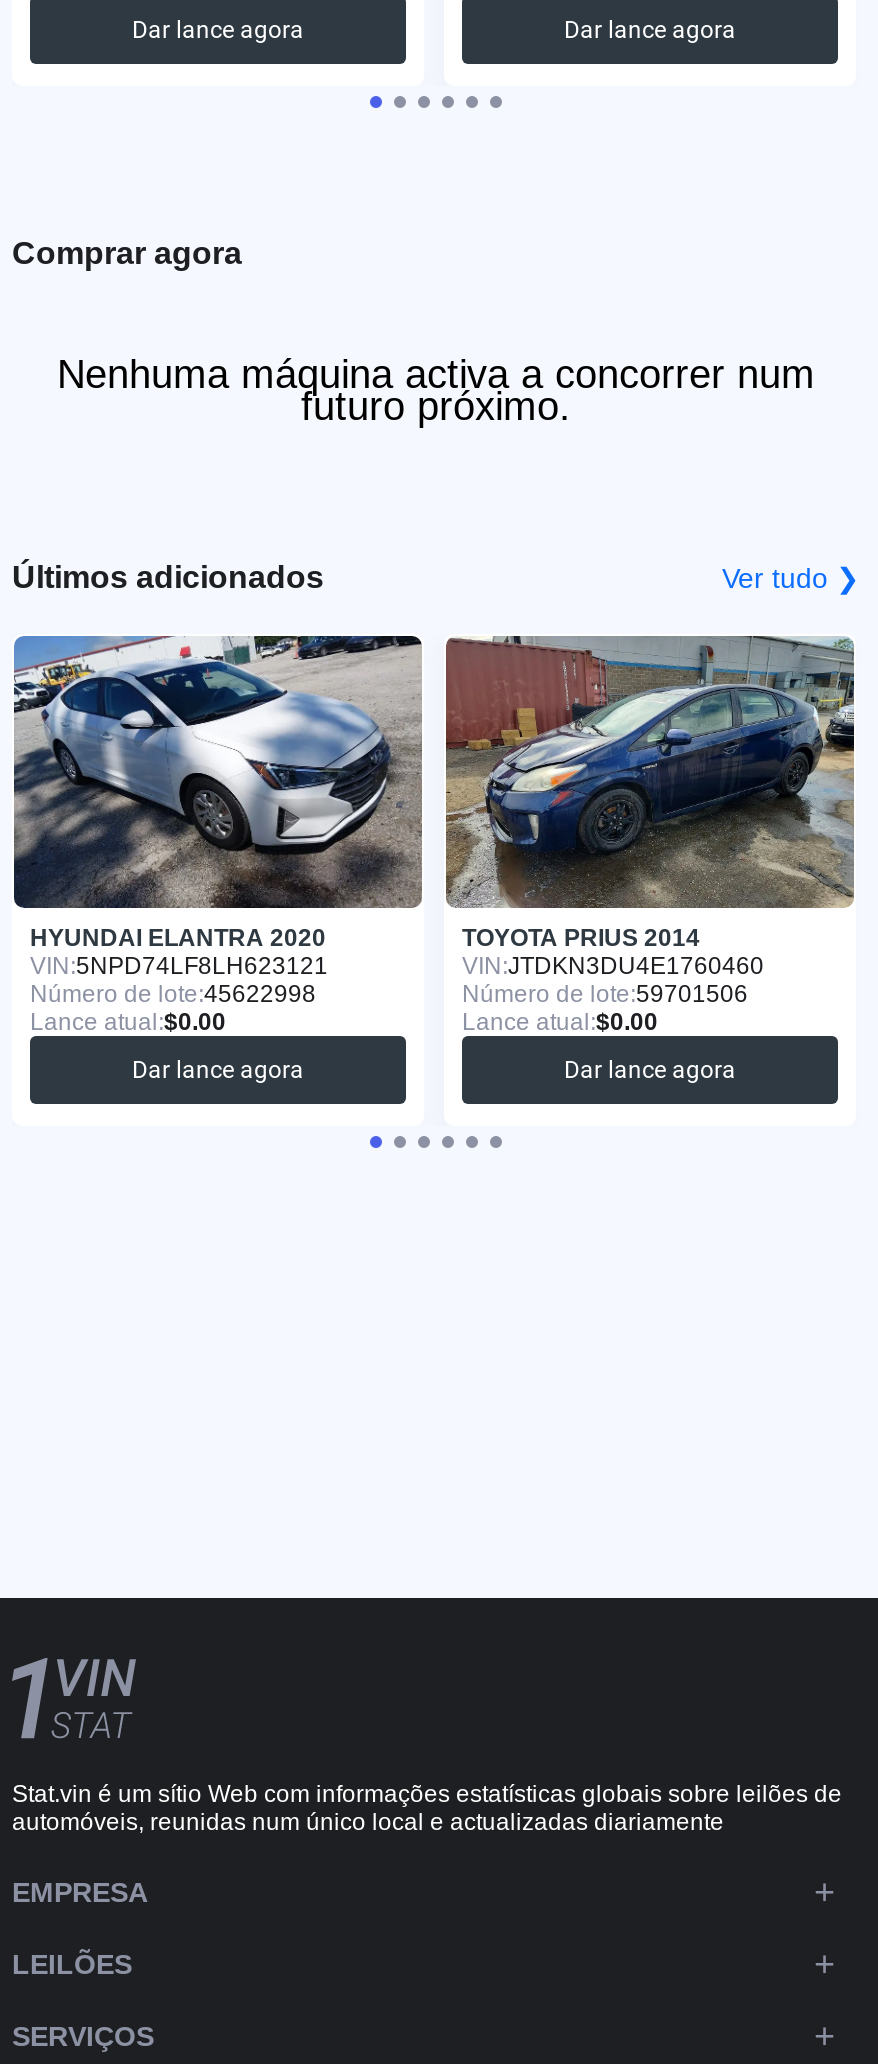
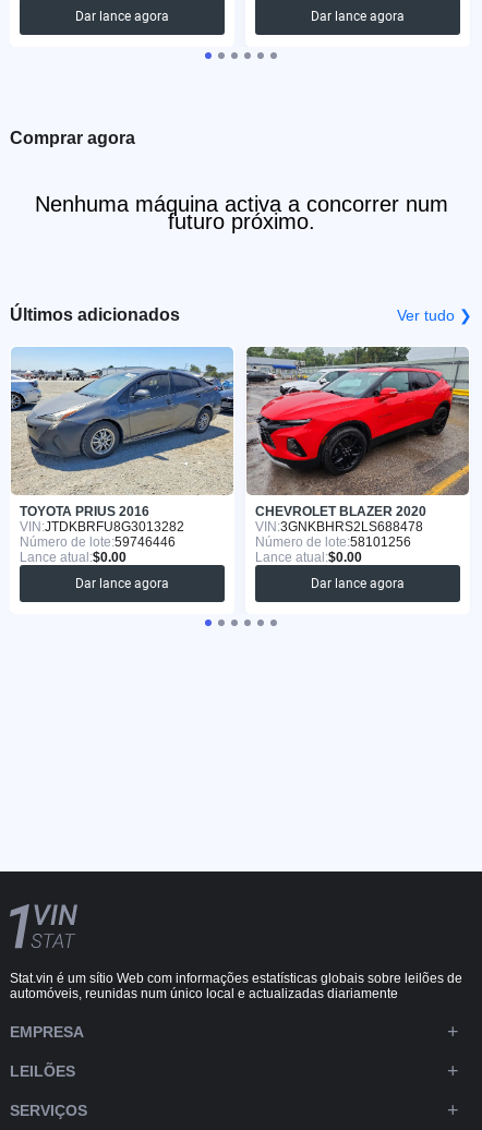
- [image]
- HYUNDAI ELANTRA 2020
- VIN: 5NPD74LF8LH623121
- Número de lote:45622998
+ [image]
+ TOYOTA PRIUS 2016
+ VIN: JTDKBRFU8G3013282
+ Número de lote:59746446

- [image]
- TOYOTA PRIUS 2014
- VIN: JTDKN3DU4E1760460
- Número de lote:59701506
+ [image]
+ CHEVROLET BLAZER 2020
+ VIN: 3GNKBHRS2LS688478
+ Número de lote:58101256
